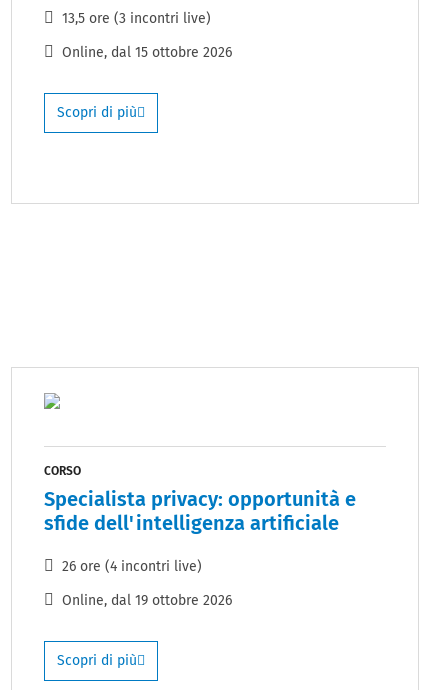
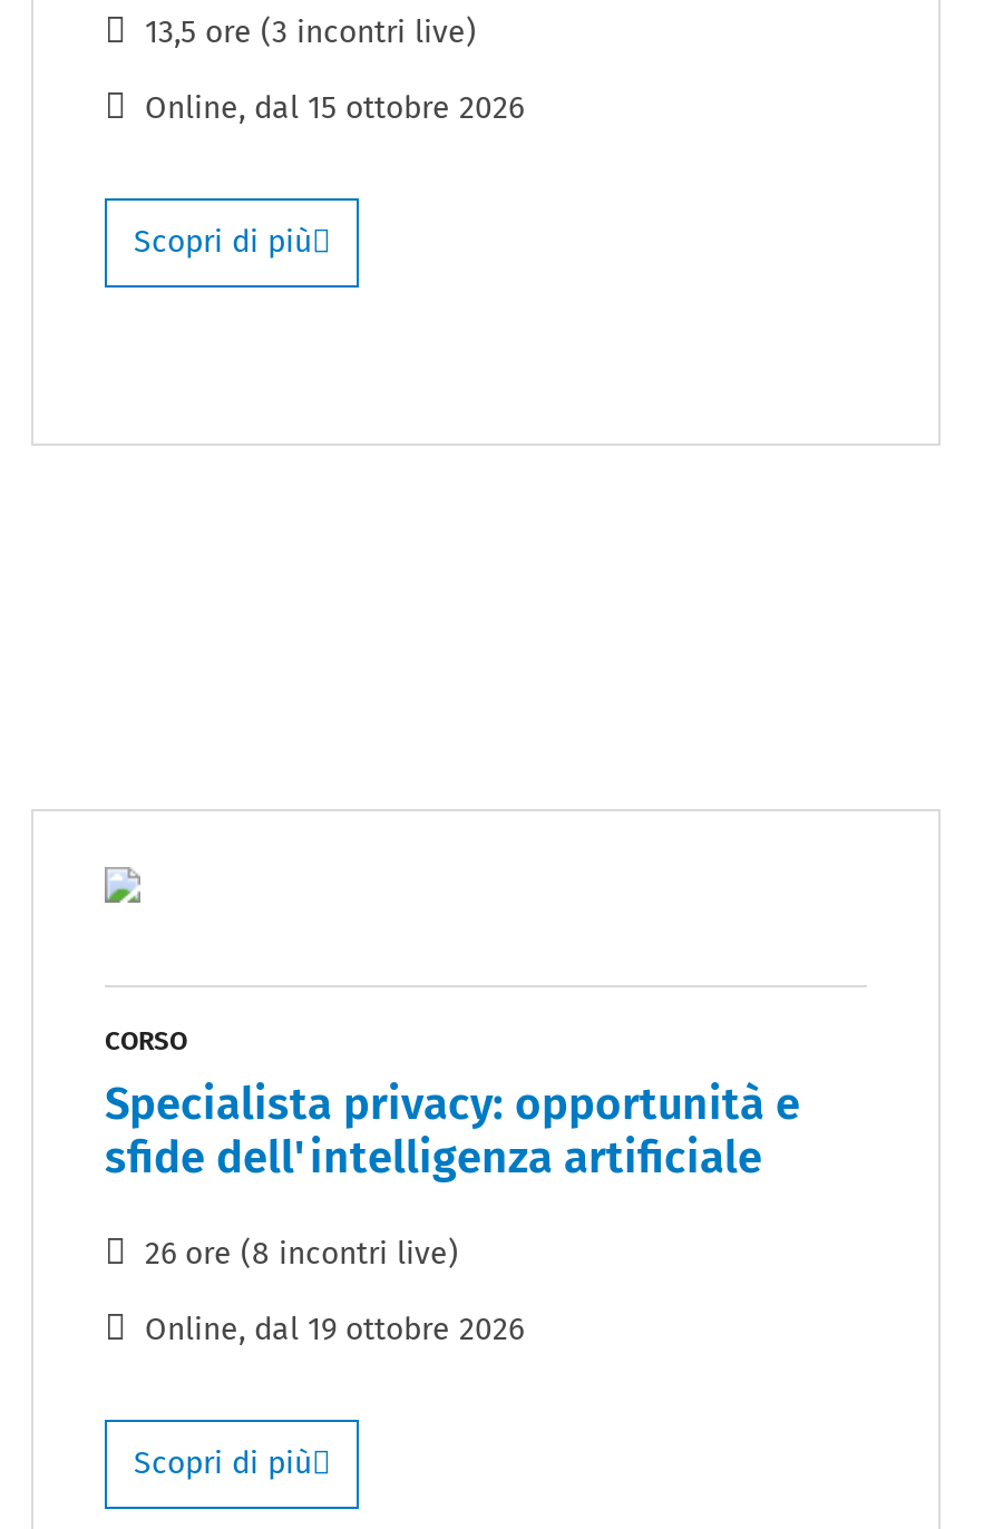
- 26 ore (4 incontri live)
+ 26 ore (8 incontri live)
